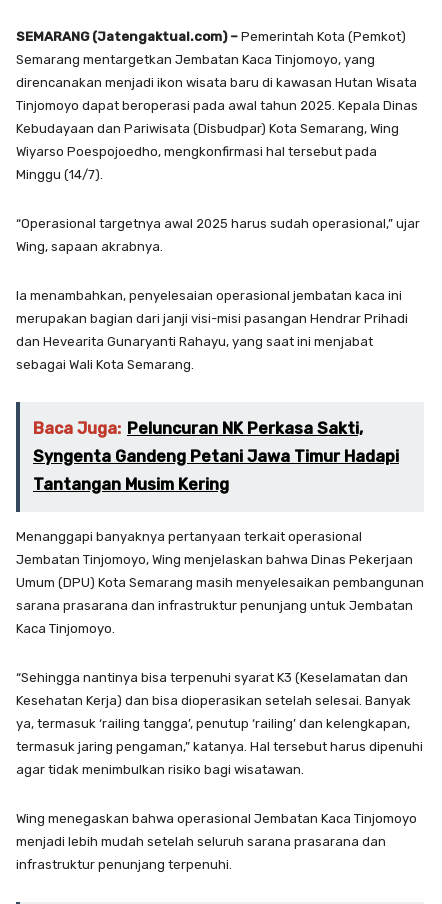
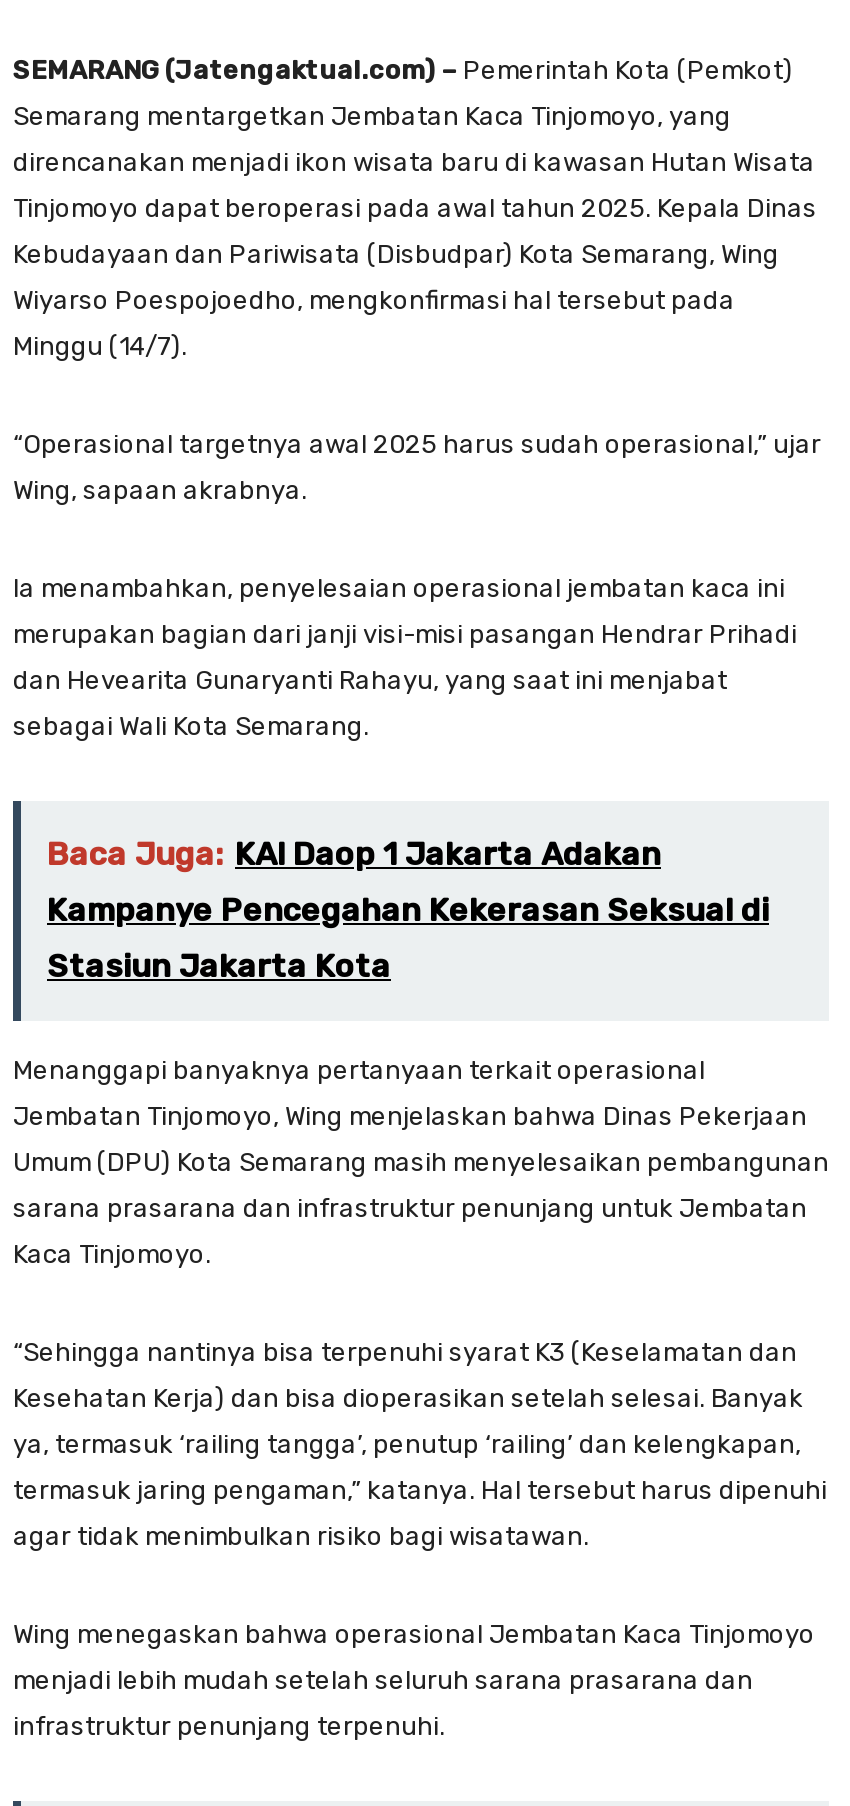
- Baca Juga: Peluncuran NK Perkasa Sakti,
+ Baca Juga: KAI Daop 1 Jakarta Adakan

- Syngenta Gandeng Petani Jawa Timur Hadapi
+ Kampanye Pencegahan Kekerasan Seksual di

- Tantangan Musim Kering
+ Stasiun Jakarta Kota
